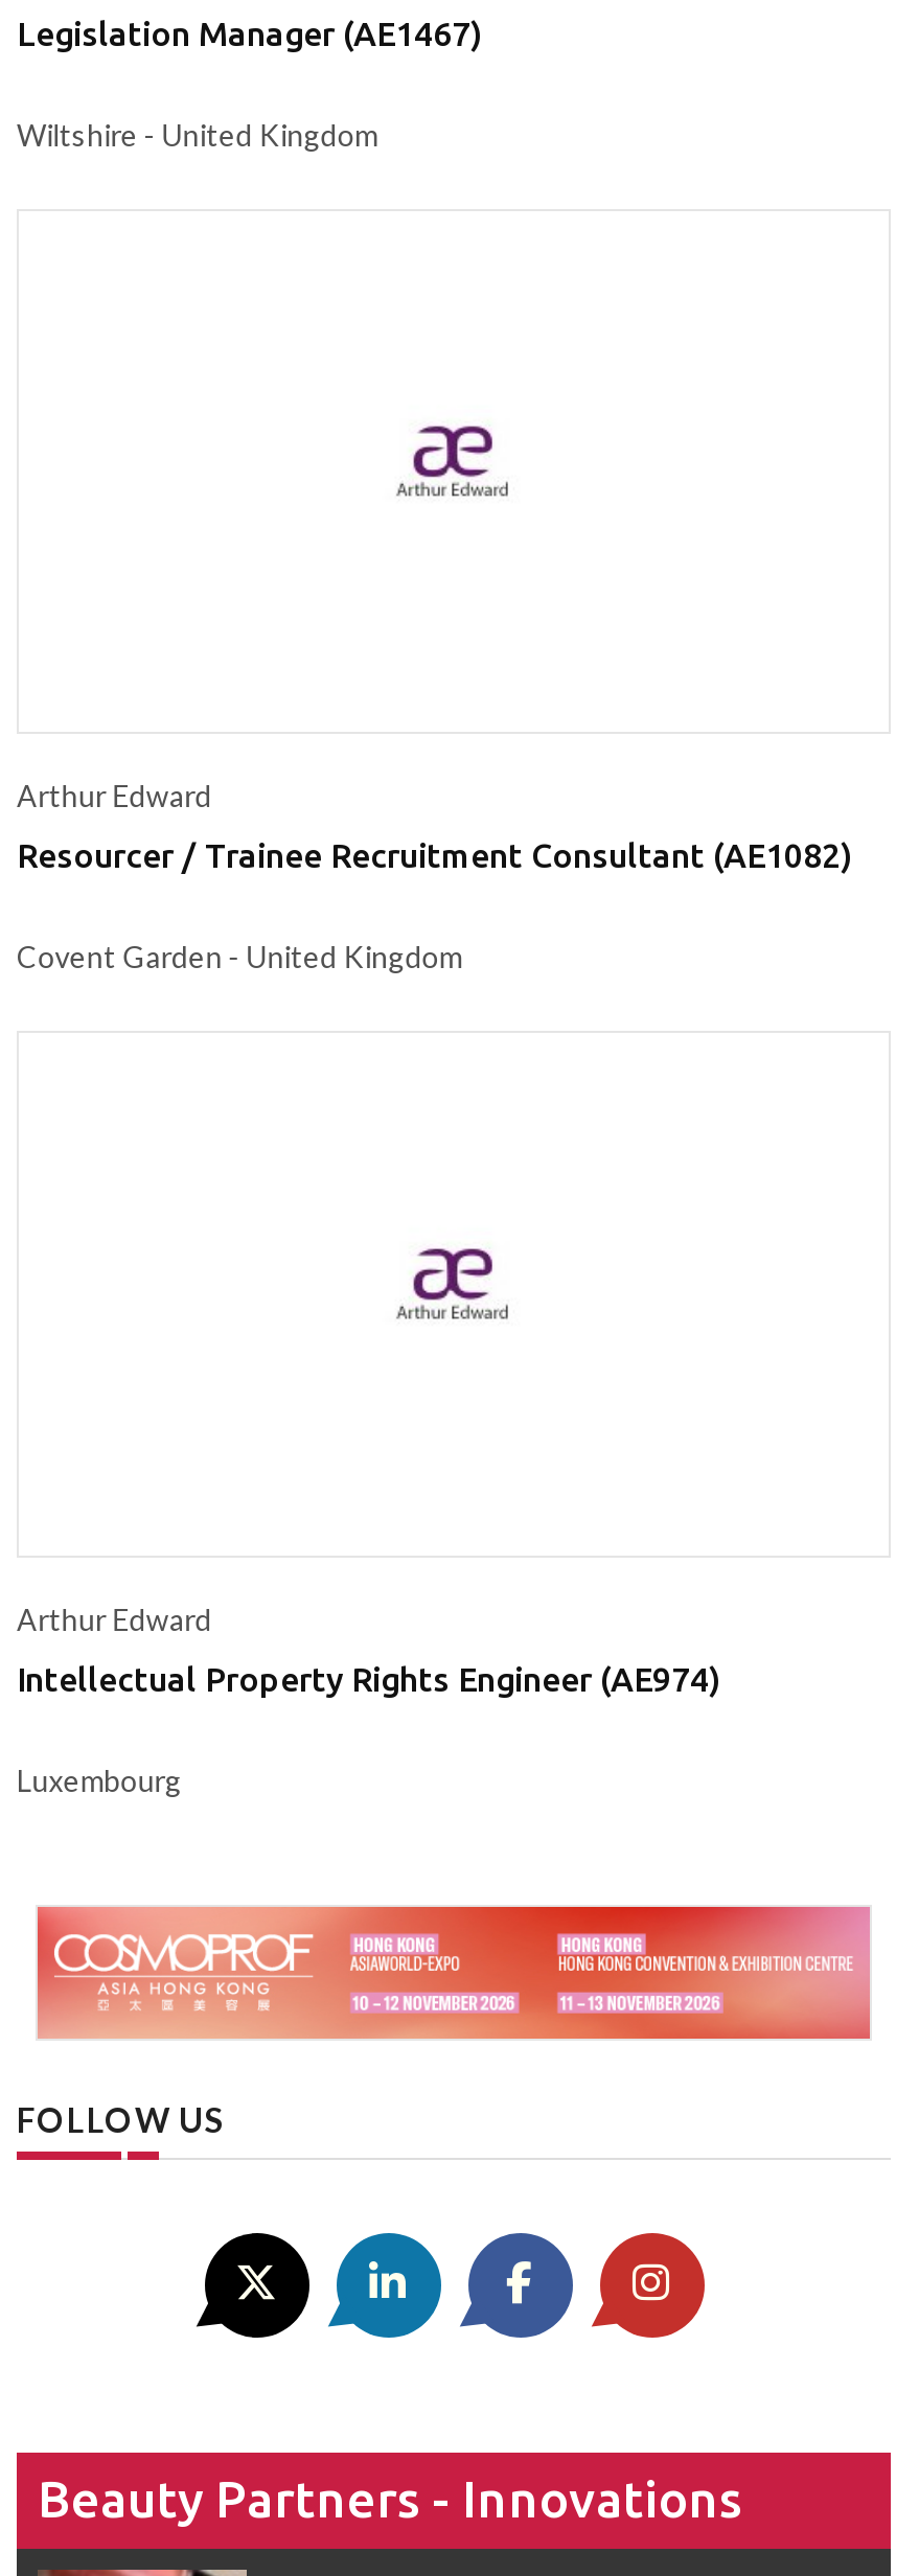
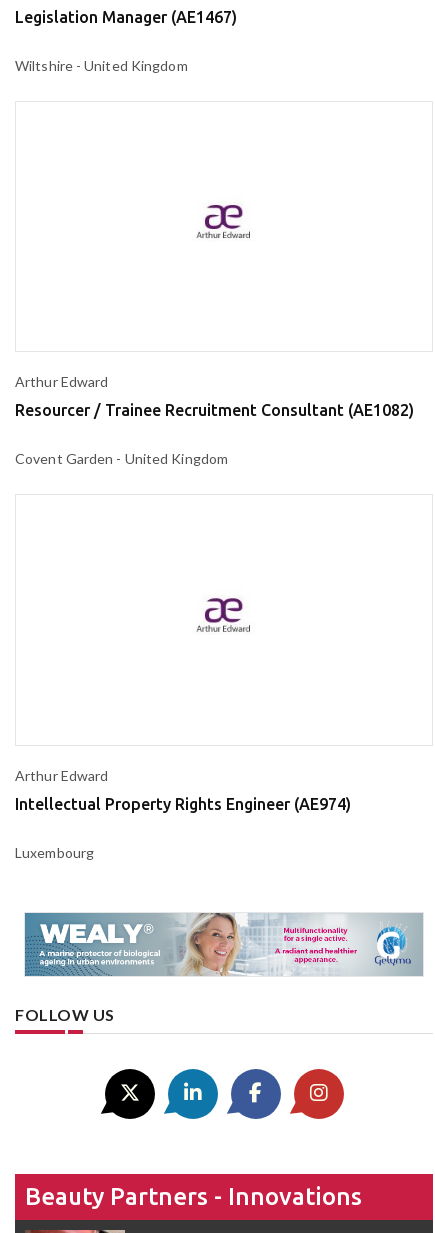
- [image]
+ [image]
